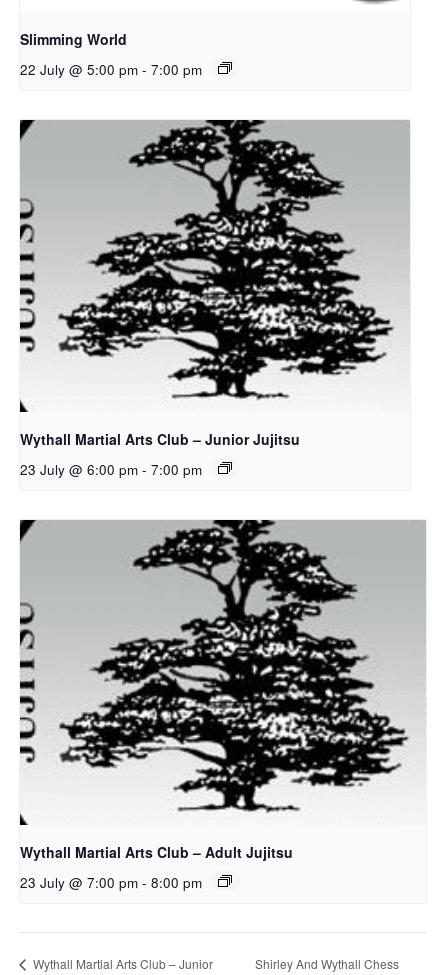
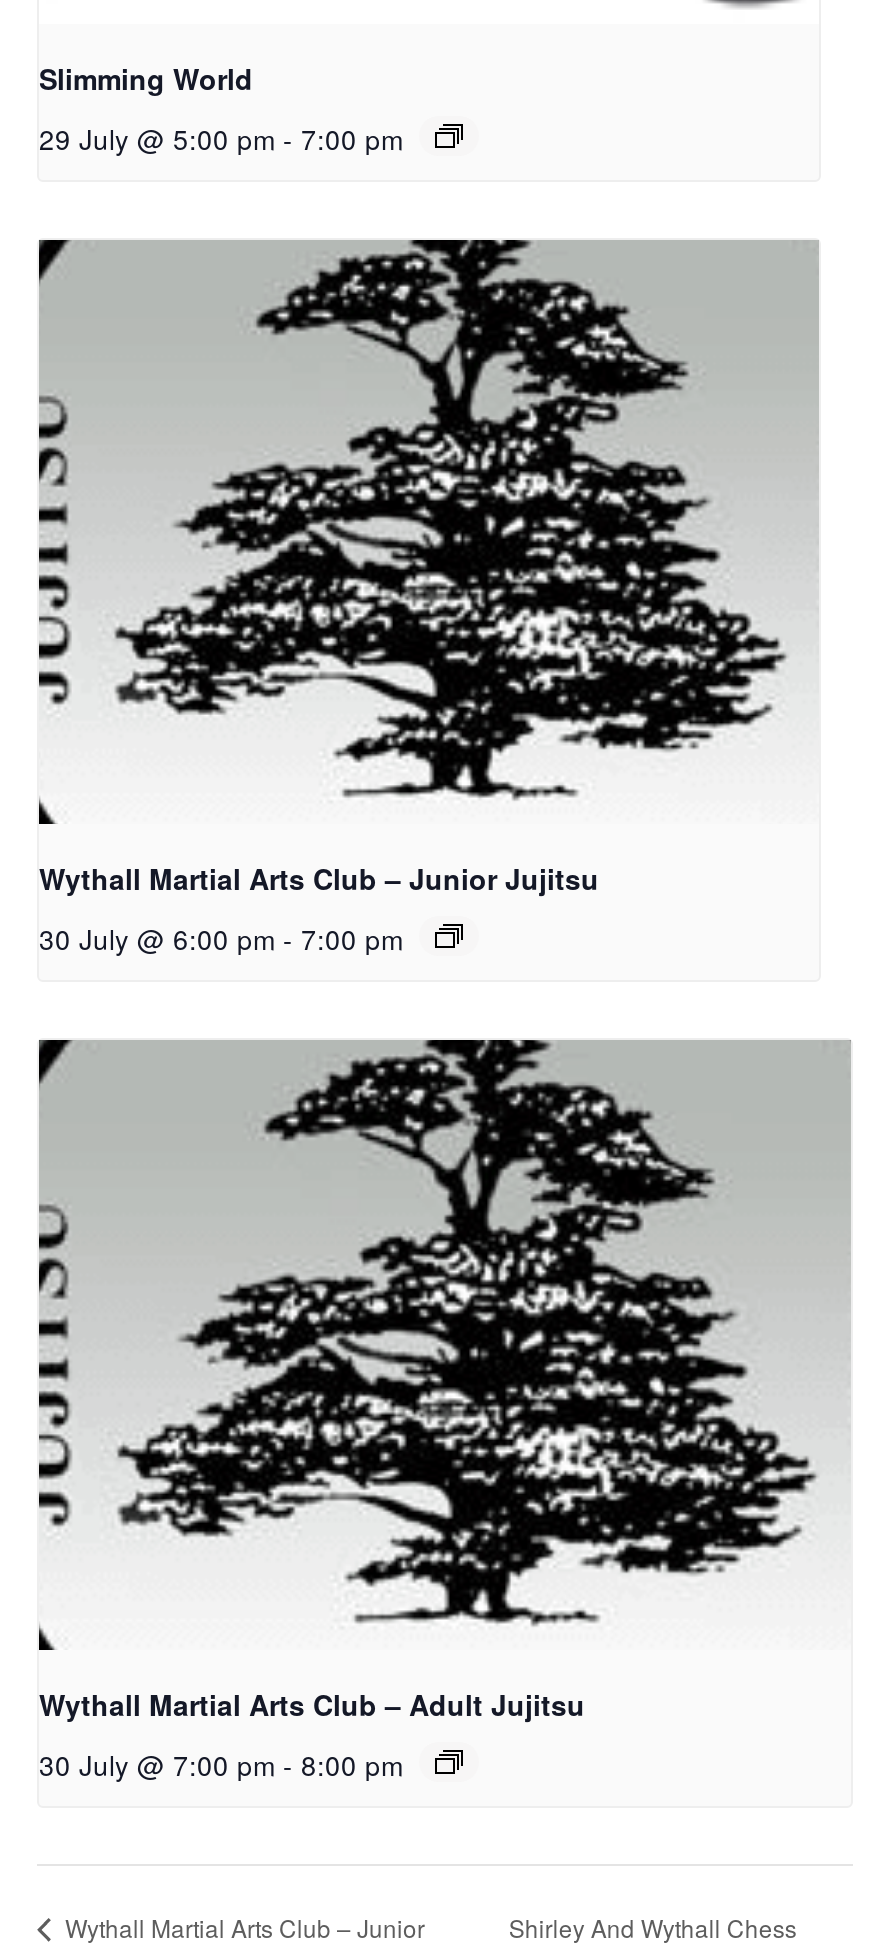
- 22 July @ 5:00 pm - 7:00 pm
+ 29 July @ 5:00 pm - 7:00 pm

- 23 July @ 6:00 pm - 7:00 pm
+ 30 July @ 6:00 pm - 7:00 pm

- 23 July @ 7:00 pm - 8:00 pm
+ 30 July @ 7:00 pm - 8:00 pm
